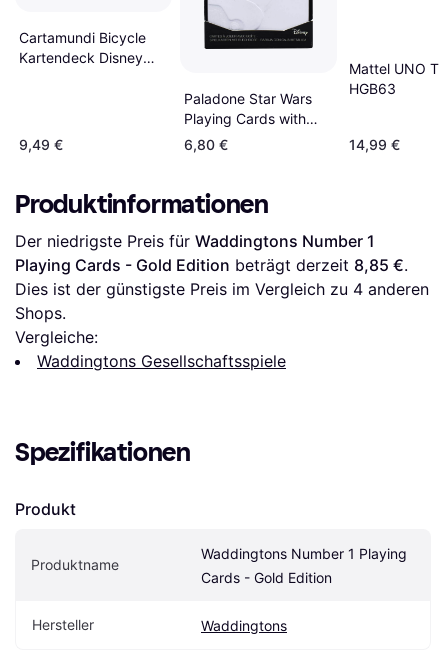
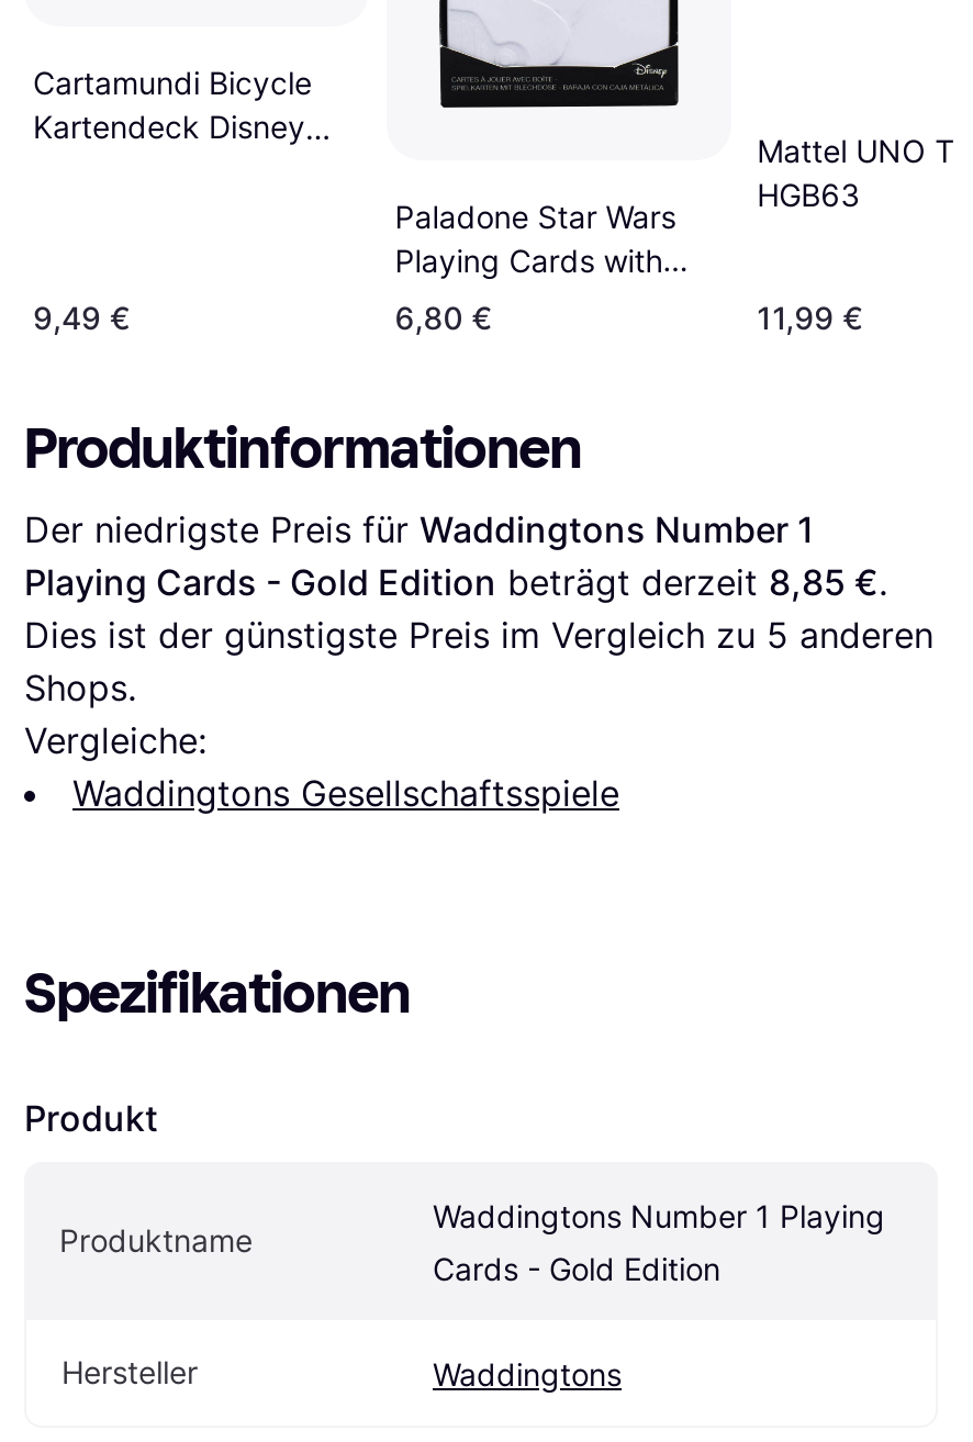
- 14,99 €
+ 11,99 €

- Dies ist der günstigste Preis im Vergleich zu 4 anderen
+ Dies ist der günstigste Preis im Vergleich zu 5 anderen
